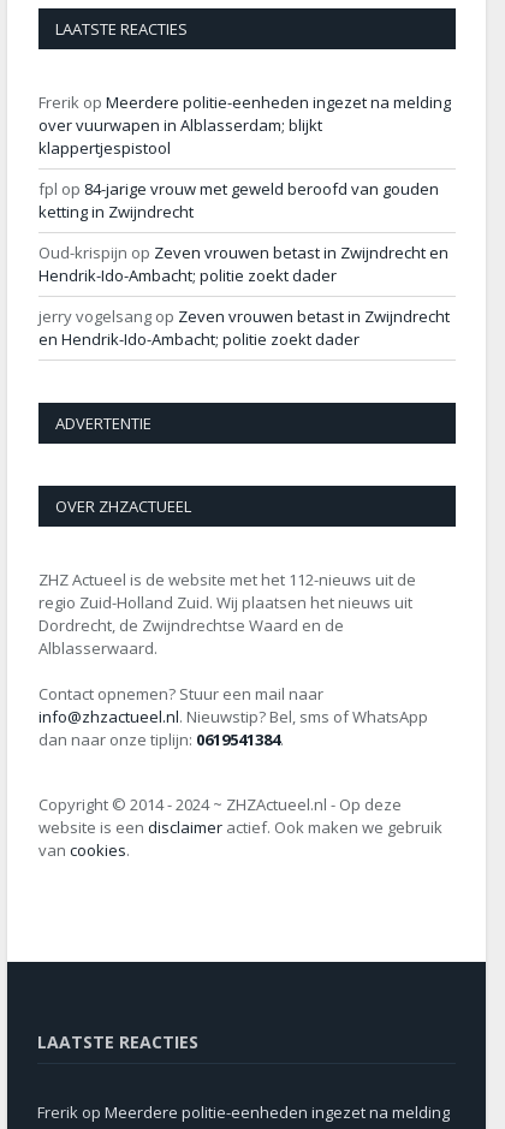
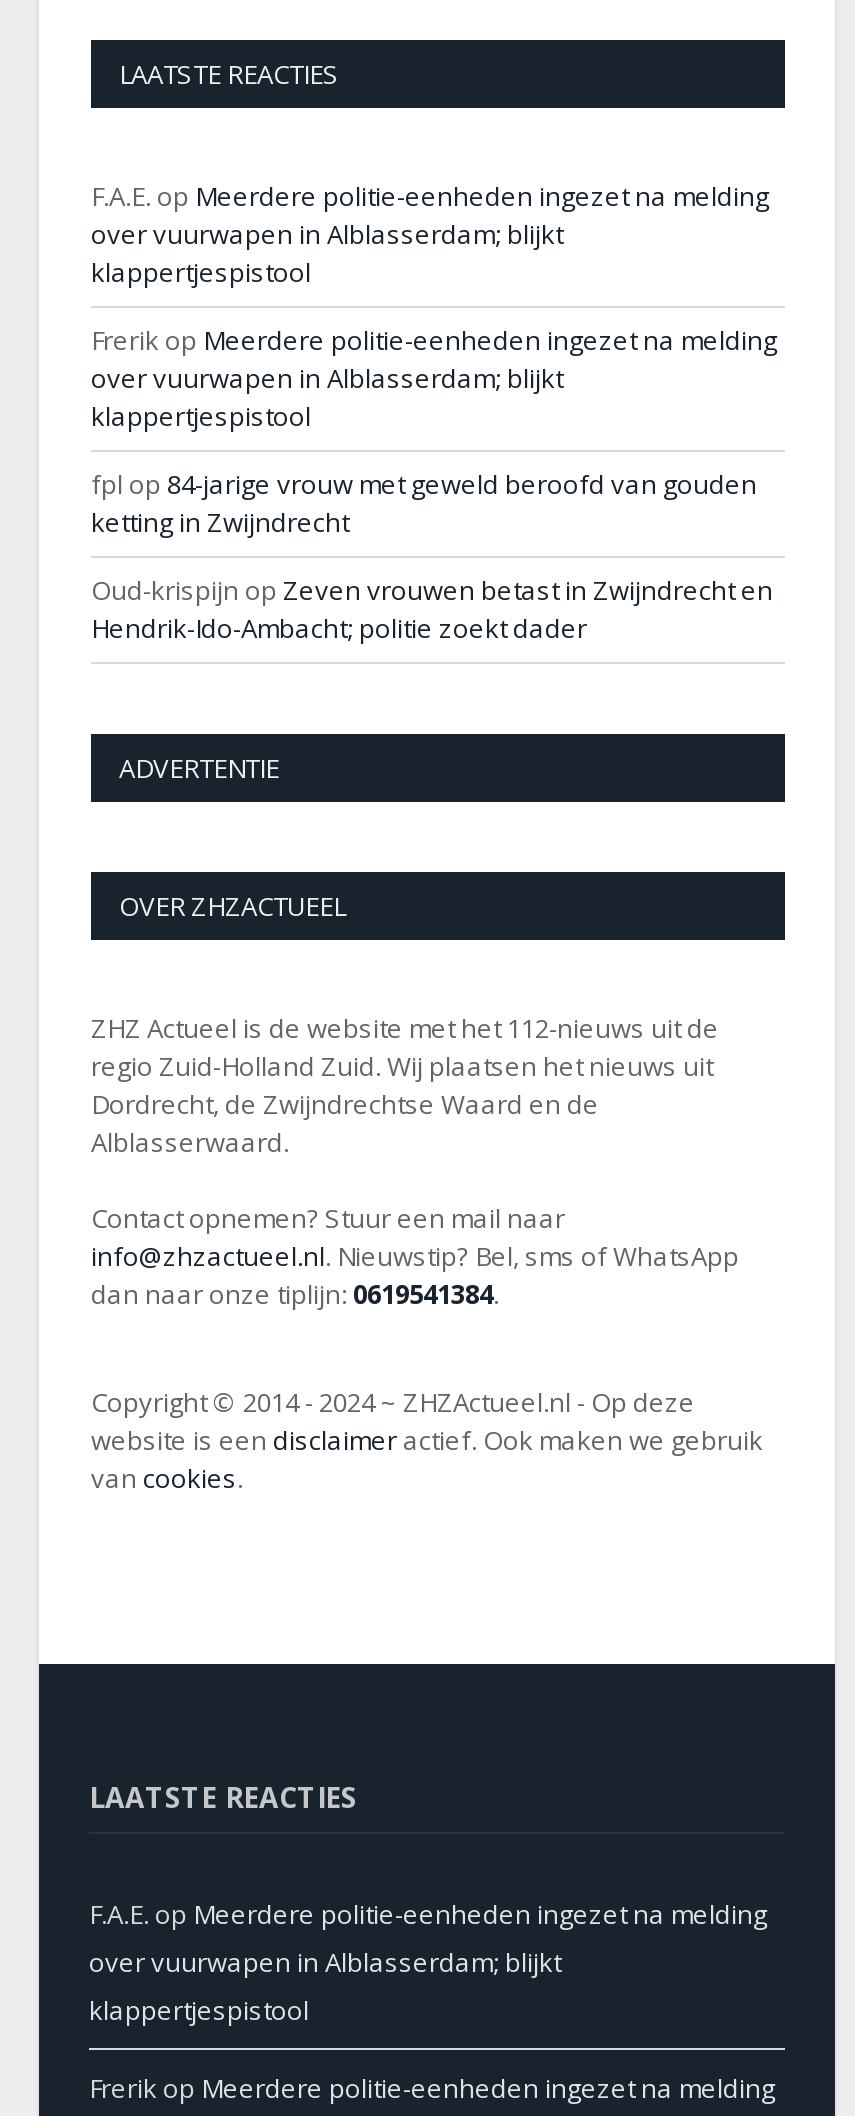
+ F.A.E. op Meerdere politie-eenheden ingezet na melding
+ over vuurwapen in Alblasserdam; blijkt
+ klappertjespistool

- jerry vogelsang op Zeven vrouwen betast in Zwijndrecht
- en Hendrik-Ido-Ambacht; politie zoekt dader

+ F.A.E. op Meerdere politie-eenheden ingezet na melding
+ over vuurwapen in Alblasserdam; blijkt
+ klappertjespistool
